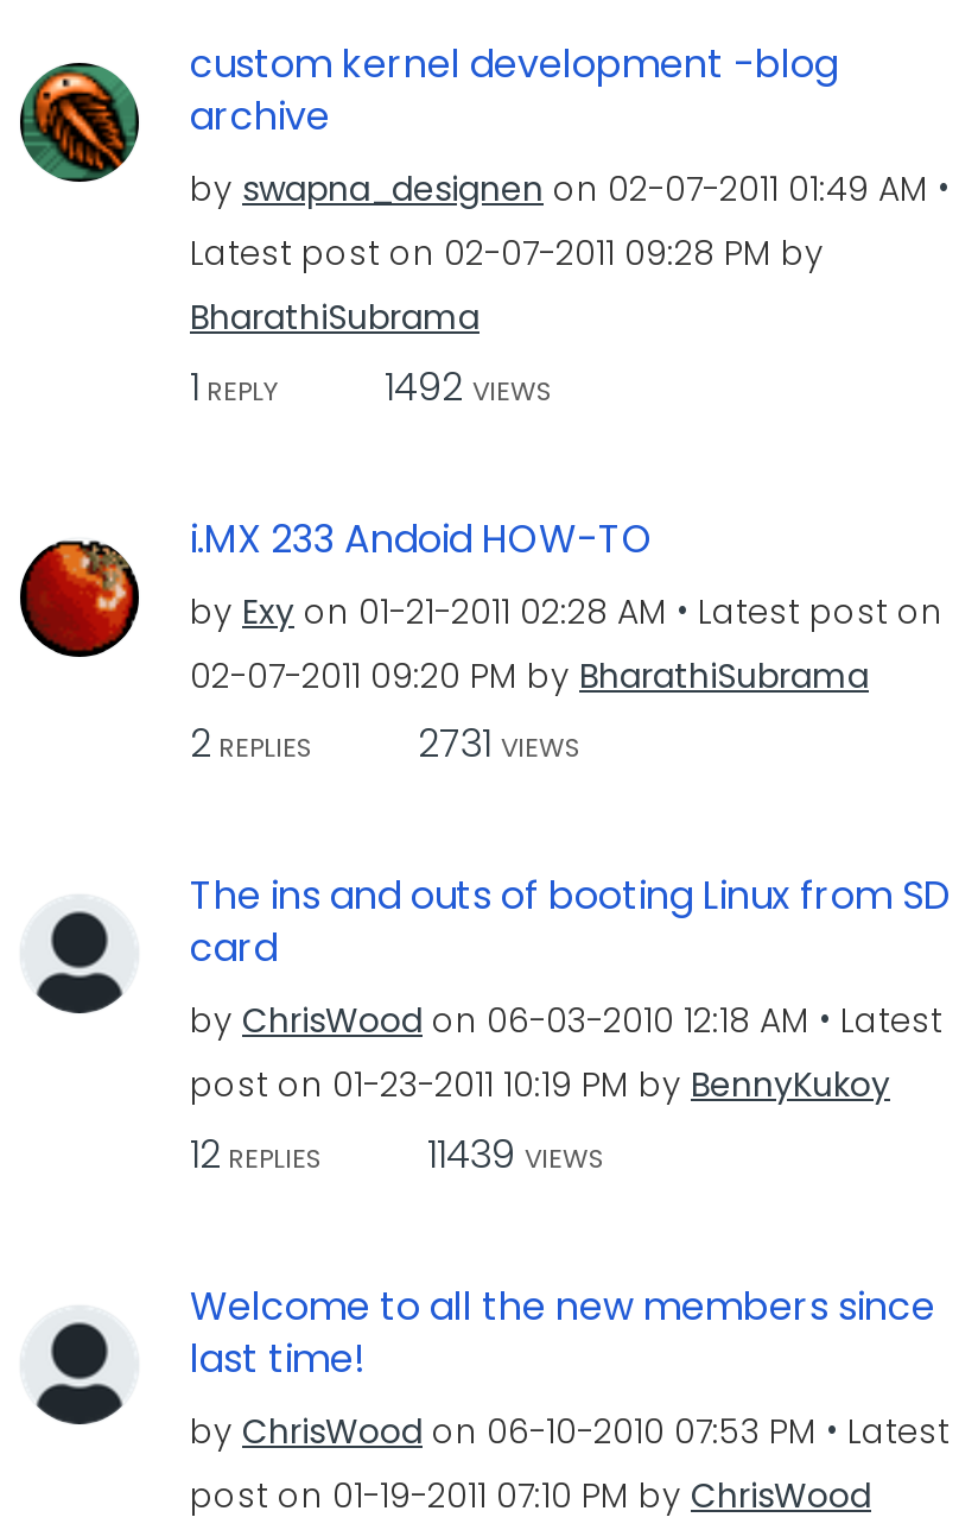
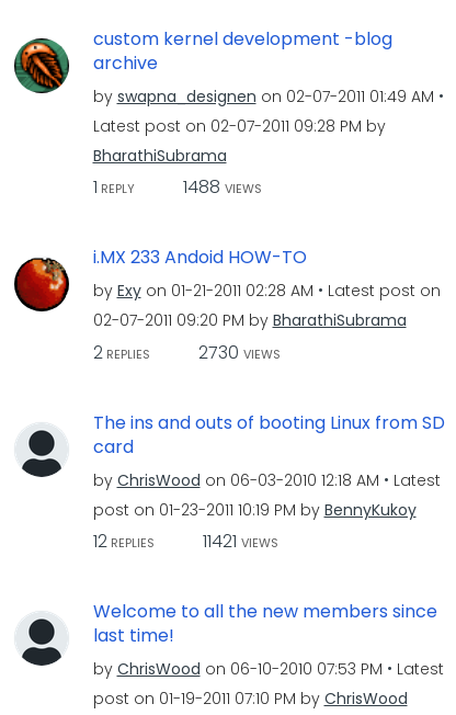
- 1 REPLY 1492 VIEWS
+ 1 REPLY 1488 VIEWS

- 2 REPLIES 2731 VIEWS
+ 2 REPLIES 2730 VIEWS

- 12 REPLIES 11439 VIEWS
+ 12 REPLIES 11421 VIEWS
